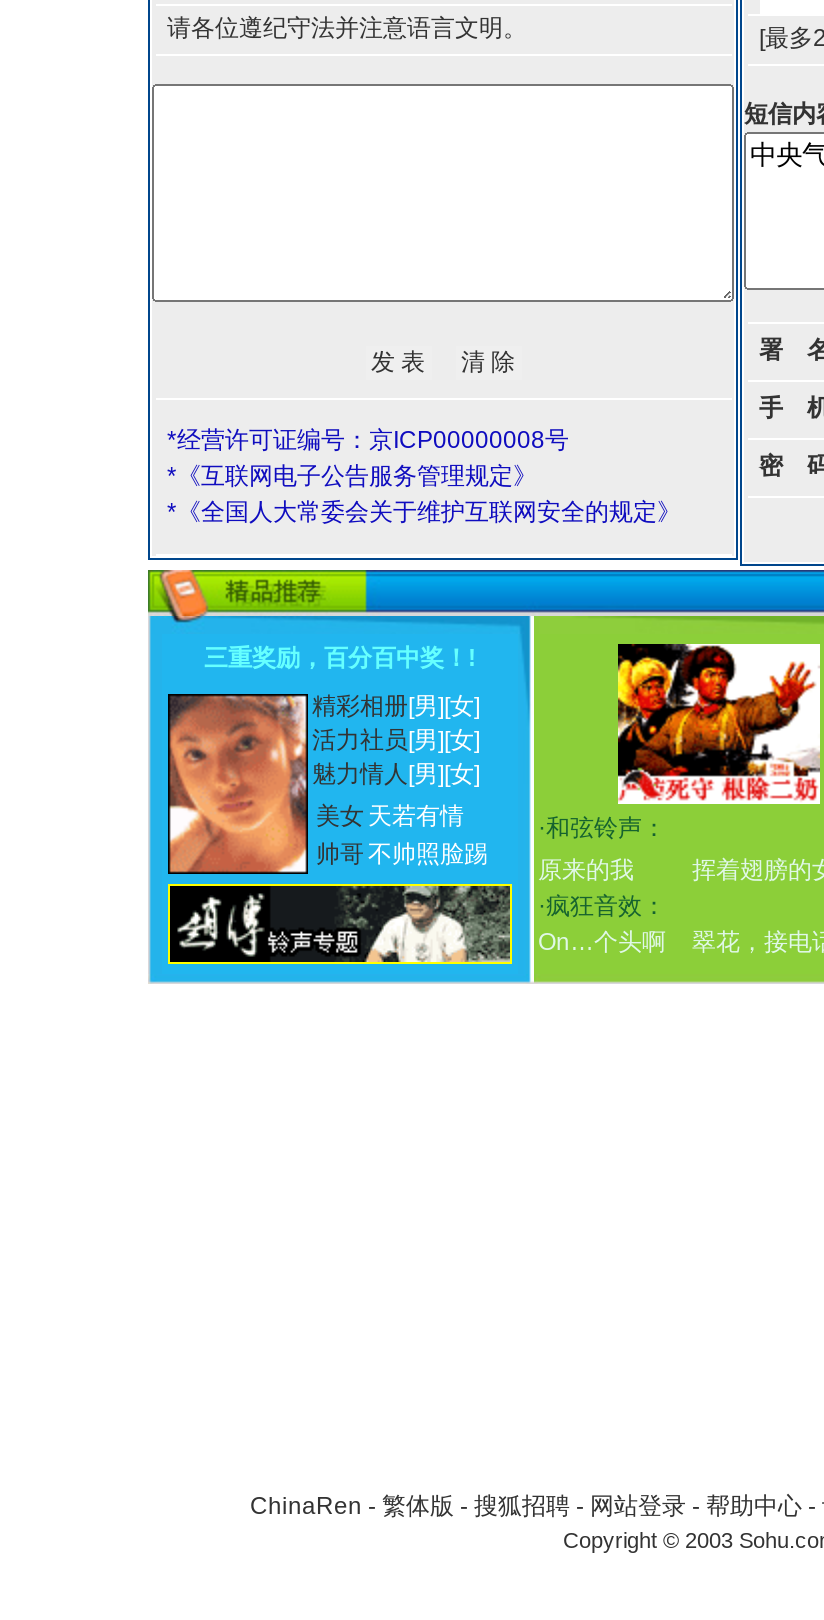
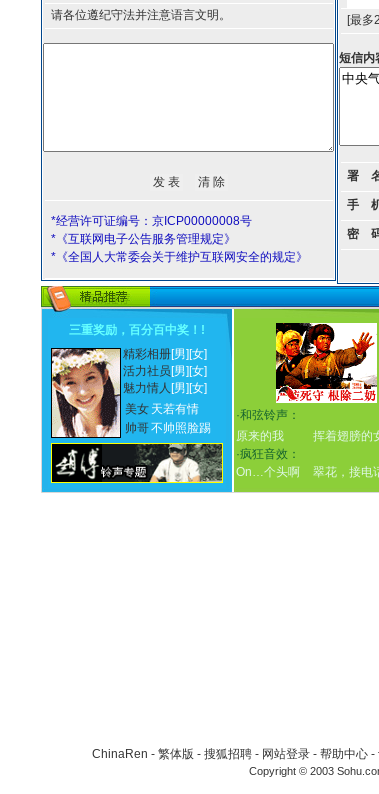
- [image]
+ [image]
